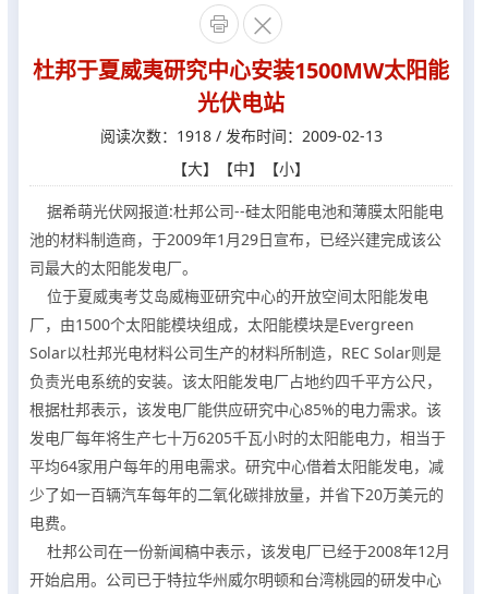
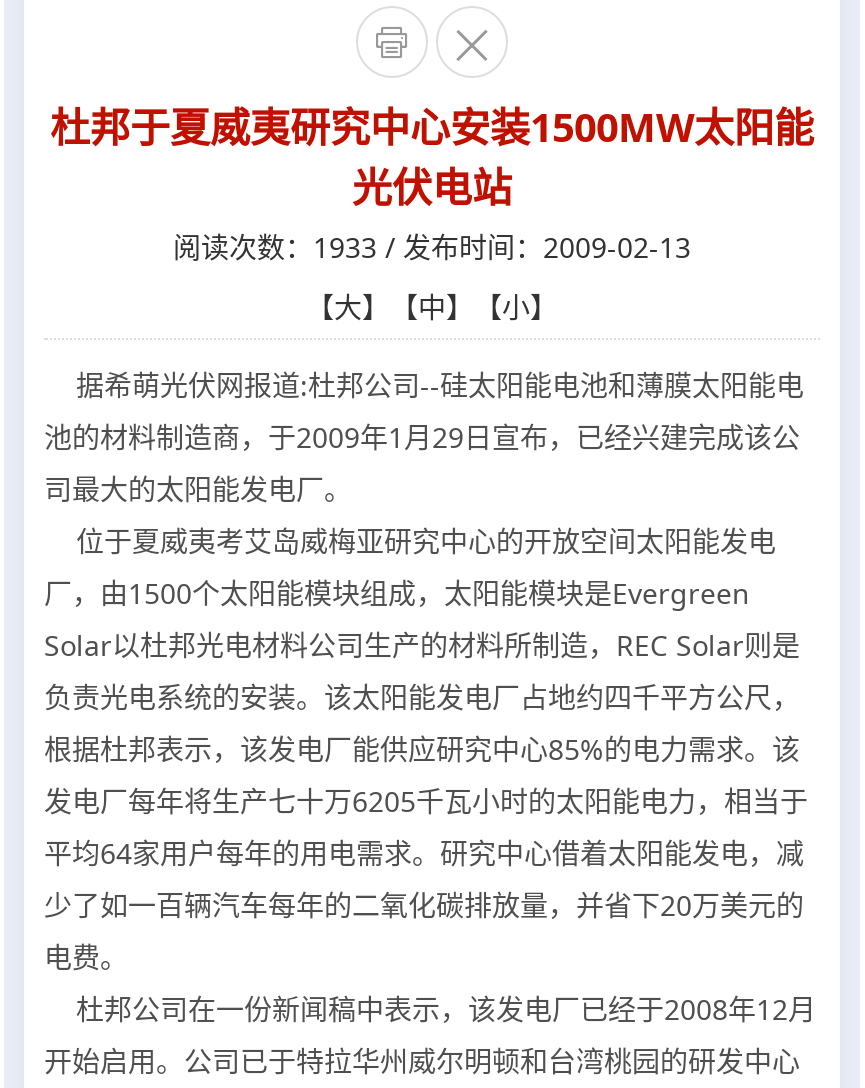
- 阅读次数：1918 / 发布时间：2009-02-13
+ 阅读次数：1933 / 发布时间：2009-02-13
